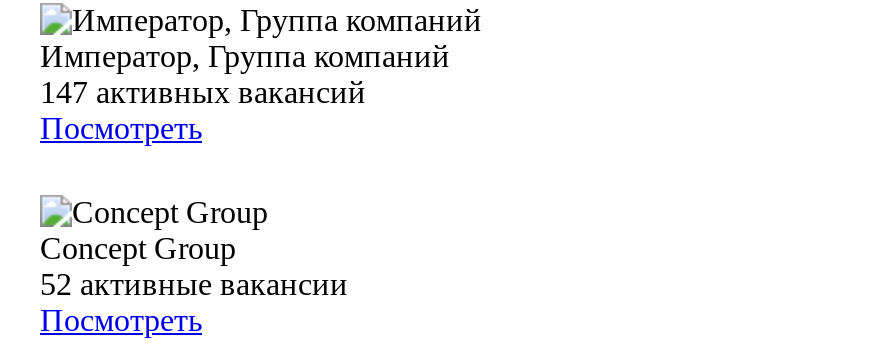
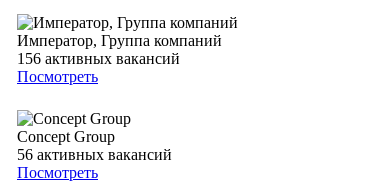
- 147 активных вакансий
+ 156 активных вакансий

- 52 активные вакансии
+ 56 активных вакансий
